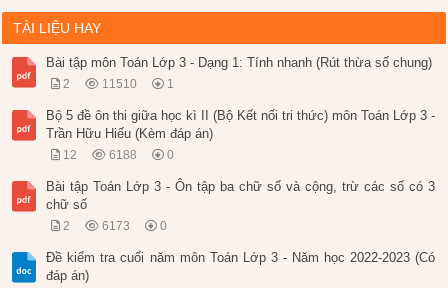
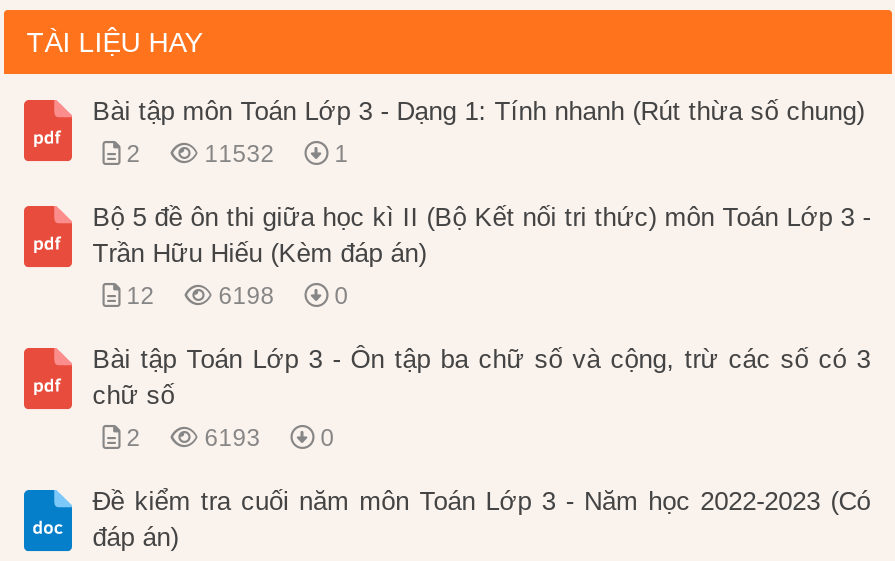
- 11510
+ 11532

- 6188
+ 6198

- 6173
+ 6193
